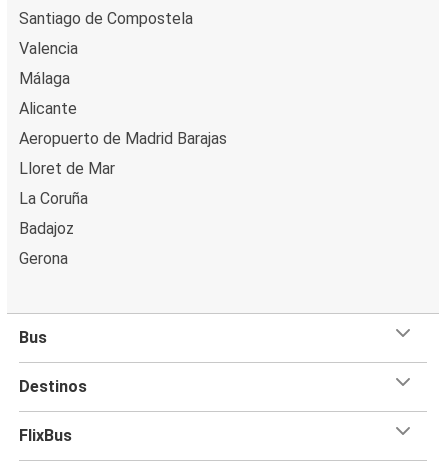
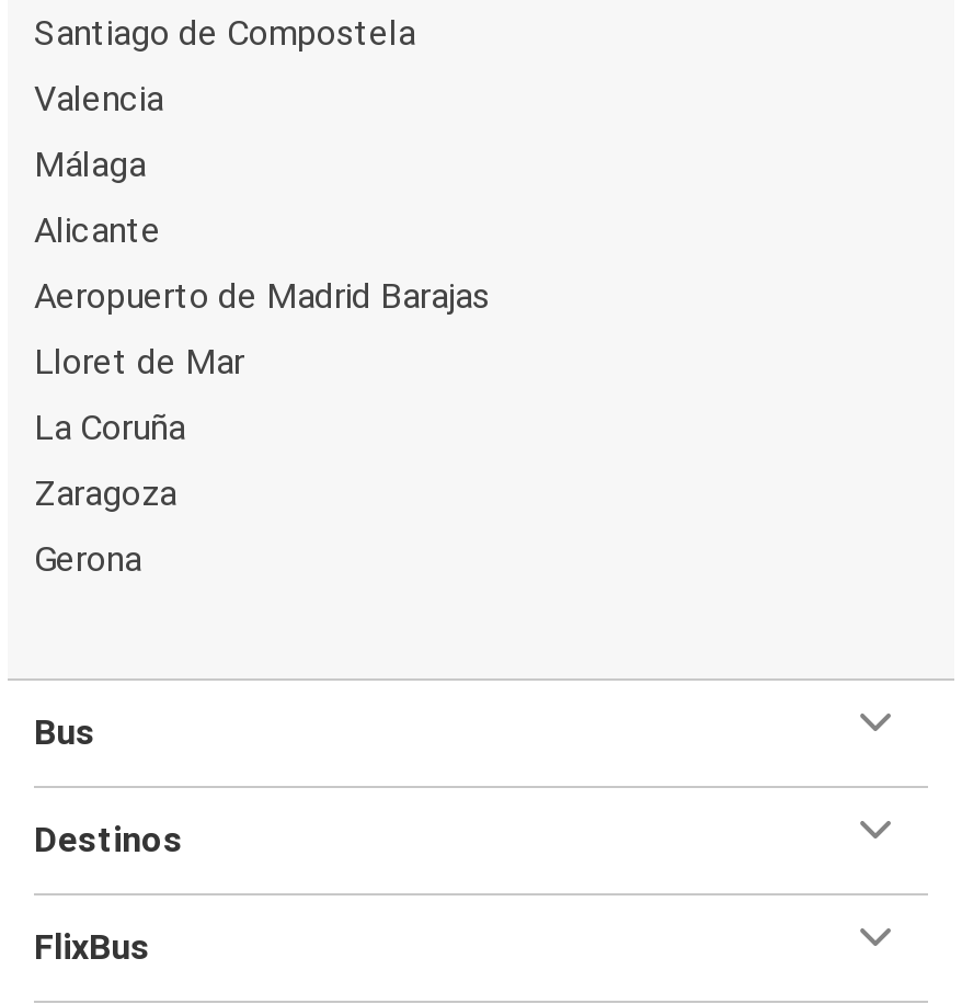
- Badajoz
+ Zaragoza
